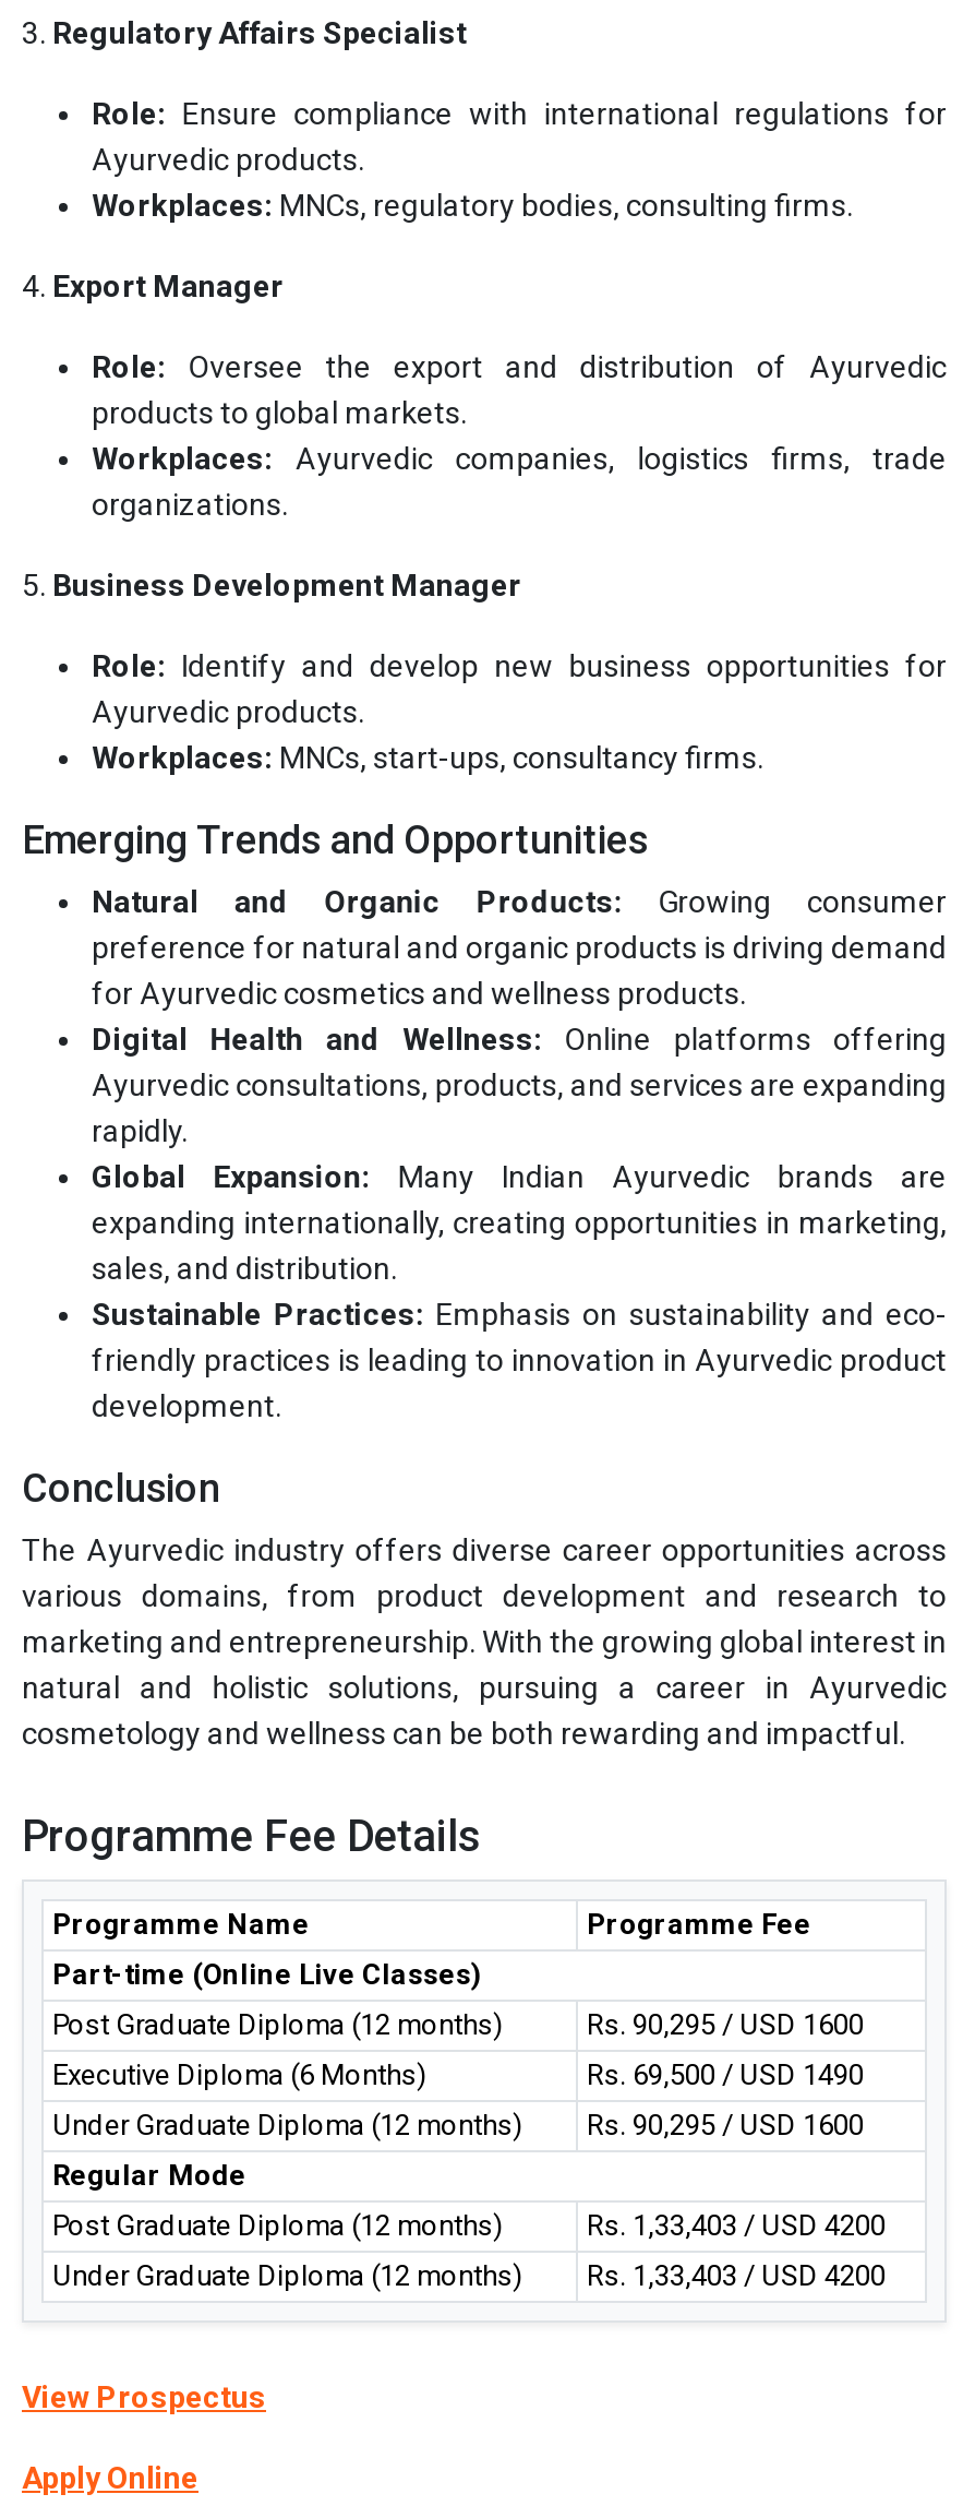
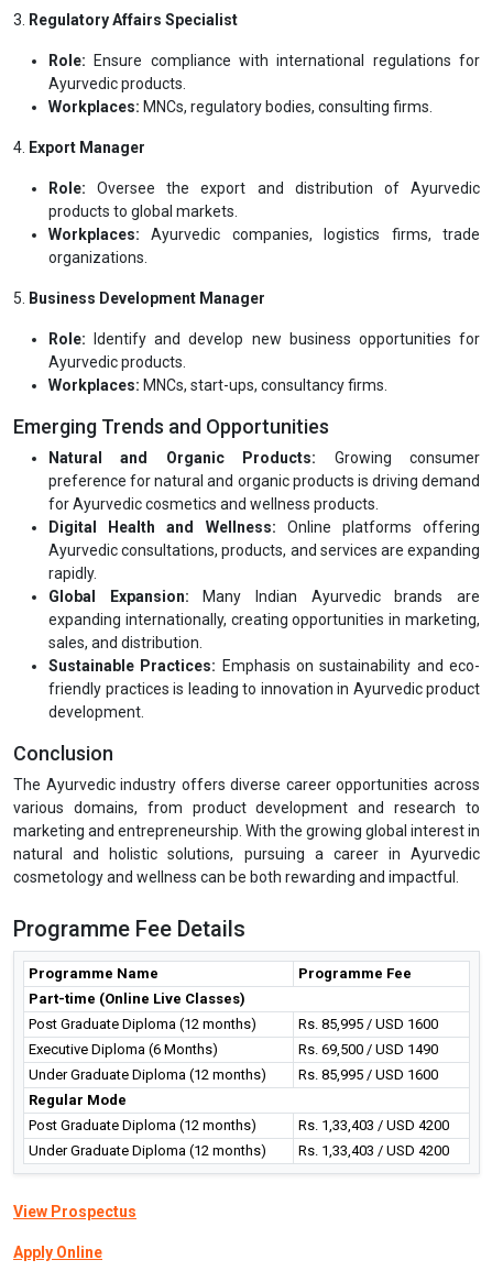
- Rs. 90,295 / USD 1600
+ Rs. 85,995 / USD 1600

- Under Graduate Diploma (12 months) Rs. 90,295 / USD 1600
+ Under Graduate Diploma (12 months) Rs. 85,995 / USD 1600
